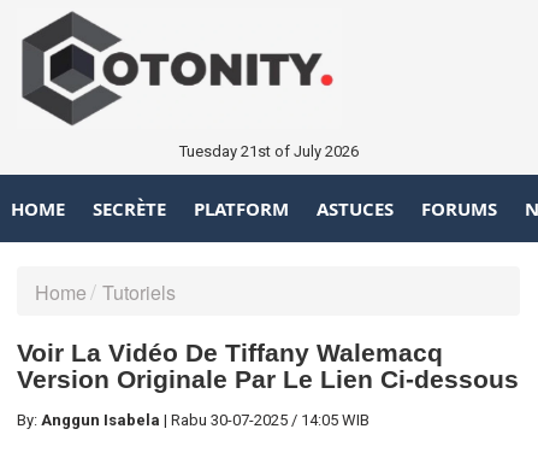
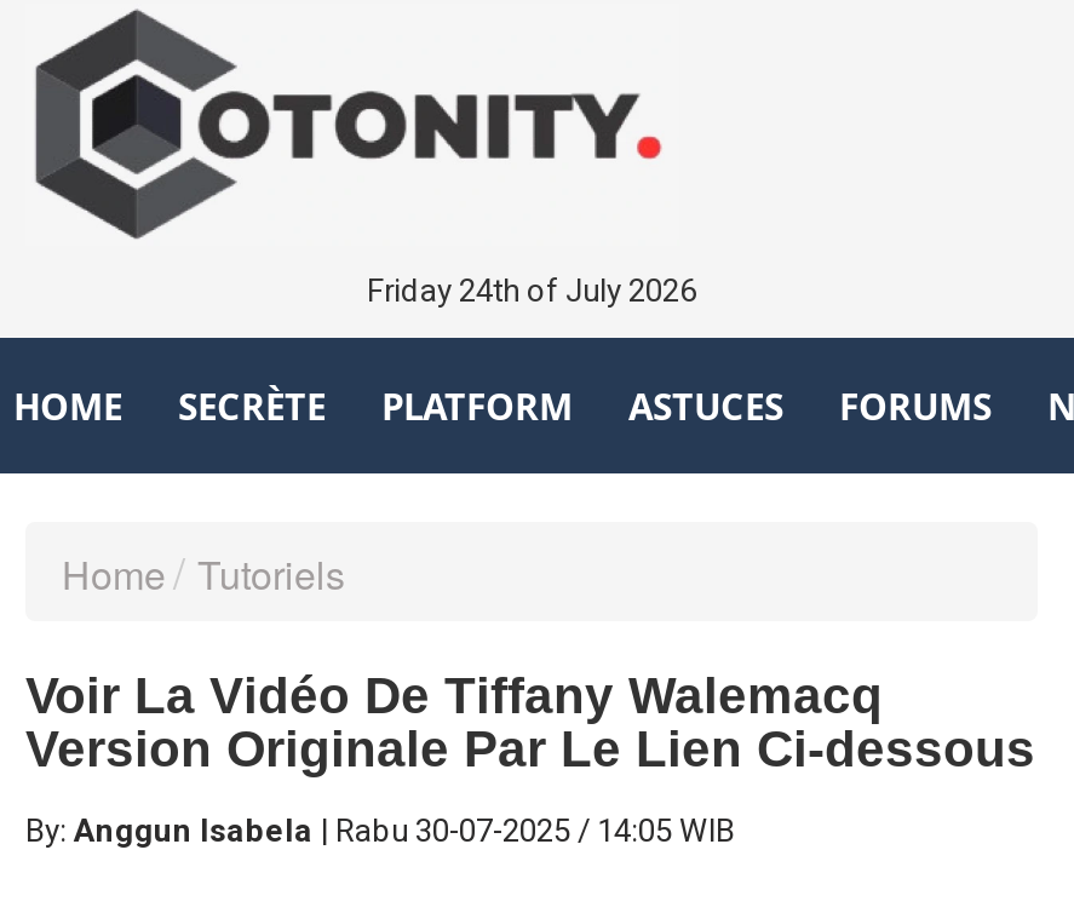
- Tuesday 21st of July 2026
+ Friday 24th of July 2026
